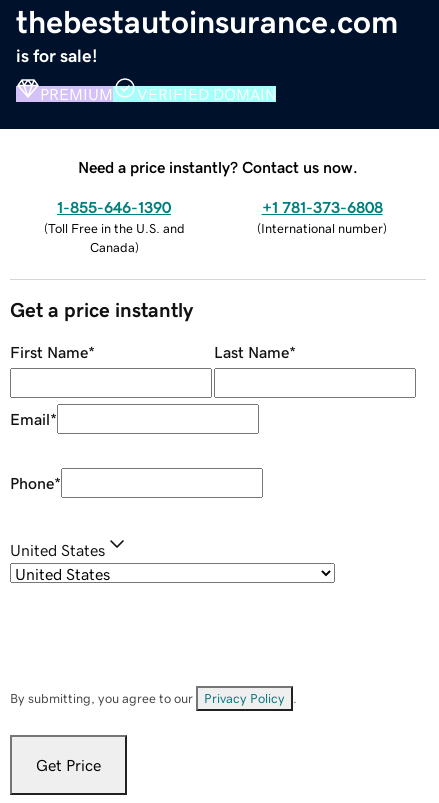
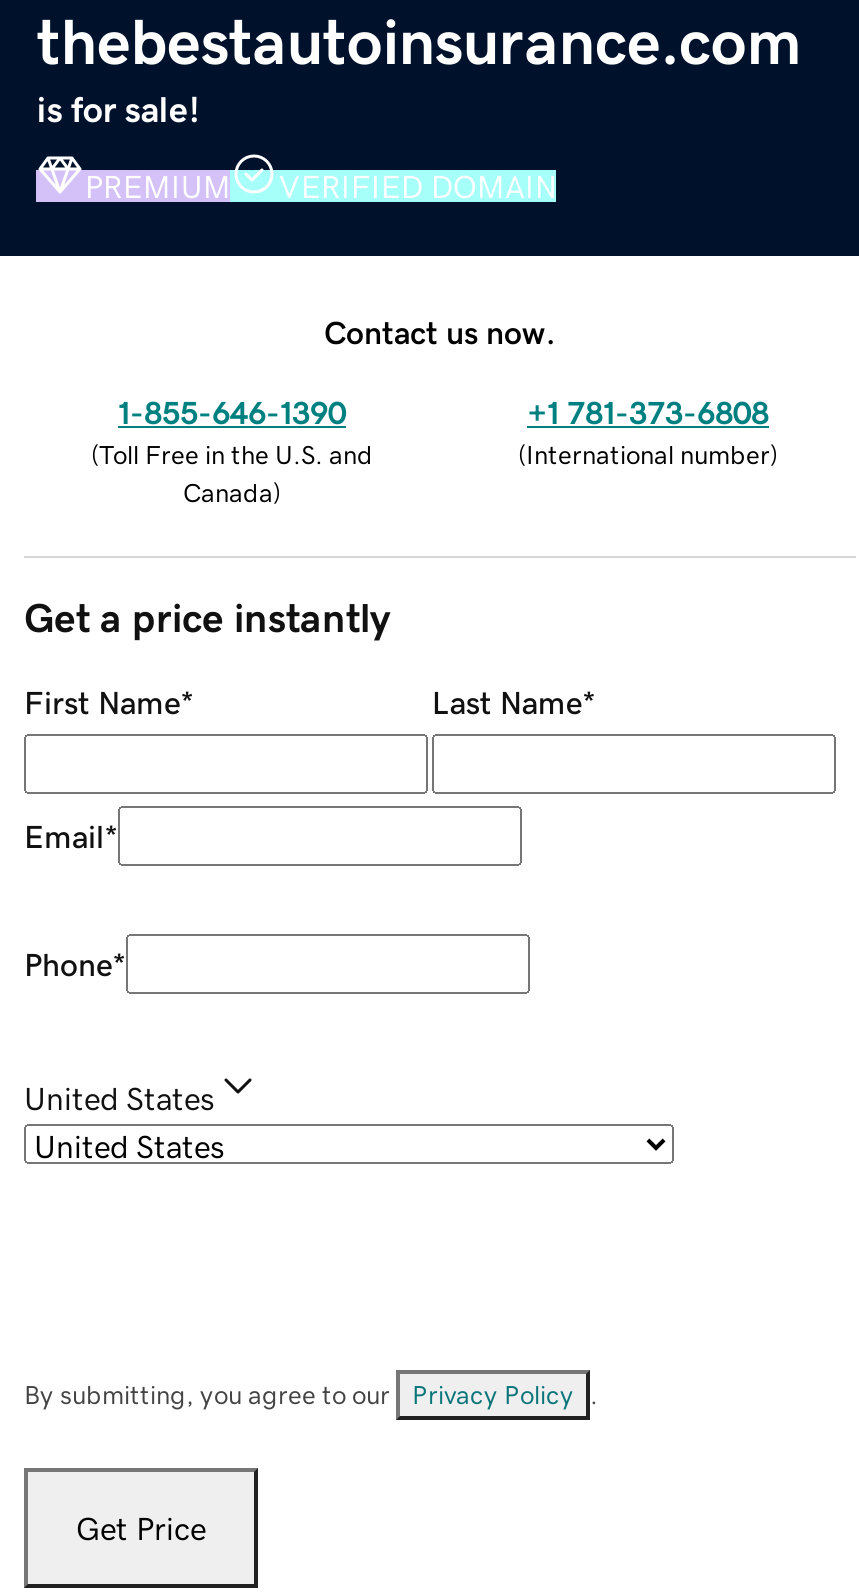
- Need a price instantly? Contact us now.
+ Contact us now.
